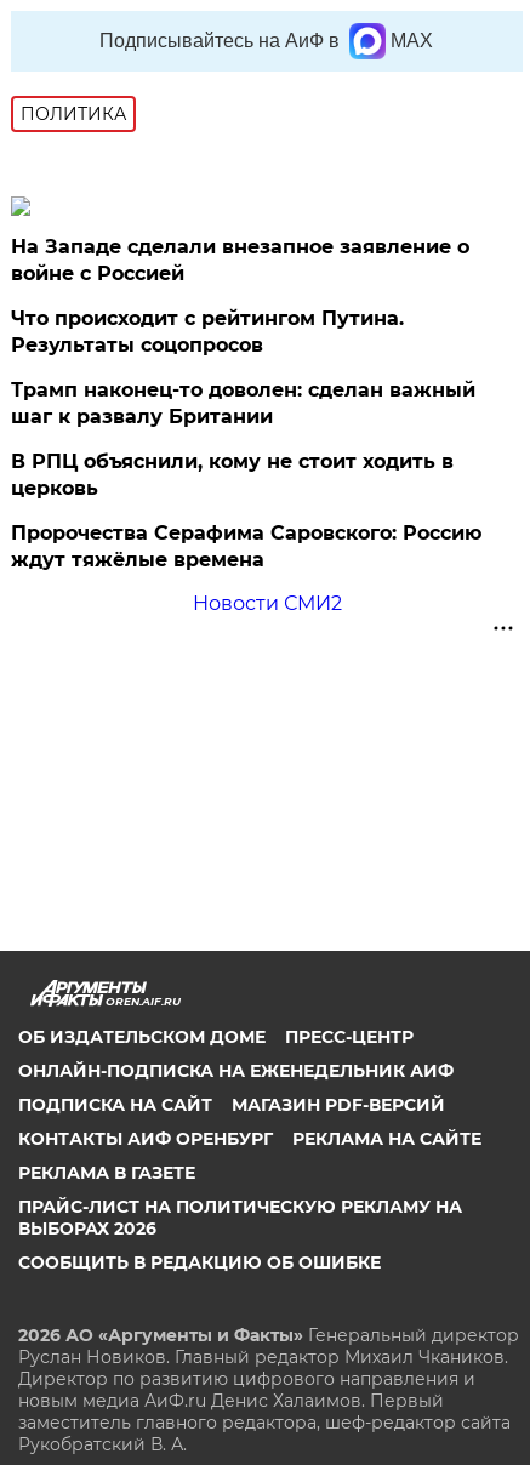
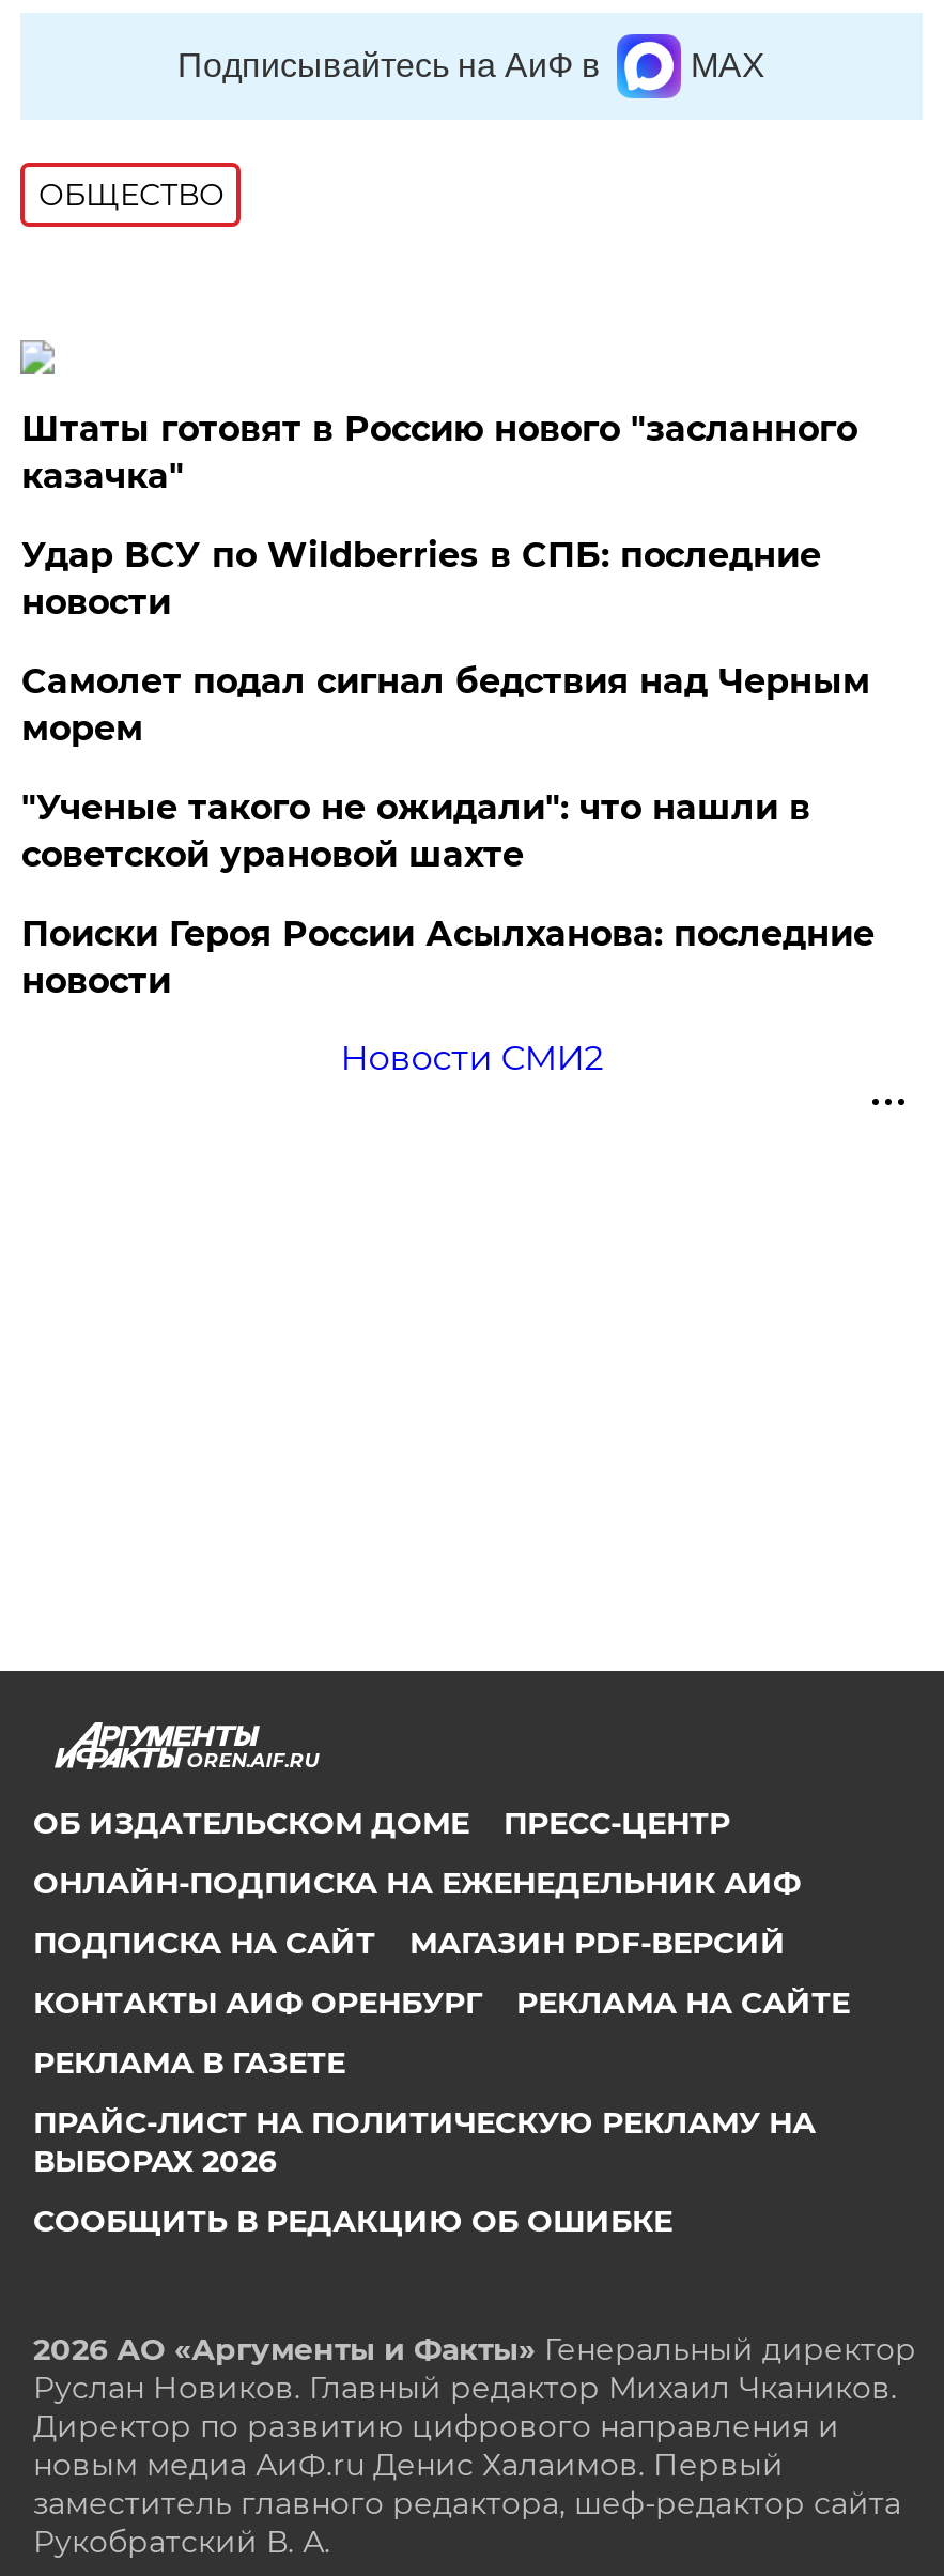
- ПОЛИТИКА
+ ОБЩЕСТВО

- На Западе сделали внезапное заявление о
- войне с Россией
+ Штаты готовят в Россию нового "засланного
+ казачка"

- Что происходит с рейтингом Путина.
- Результаты соцопросов
+ Удар ВСУ по Wildberries в СПБ: последние
+ новости

- Трамп наконец-то доволен: сделан важный
- шаг к развалу Британии
+ Самолет подал сигнал бедствия над Черным
+ морем

- В РПЦ объяснили, кому не стоит ходить в
- церковь
+ "Ученые такого не ожидали": что нашли в
+ советской урановой шахте

- Пророчества Серафима Саровского: Россию
- ждут тяжёлые времена
+ Поиски Героя России Асылханова: последние
+ новости
